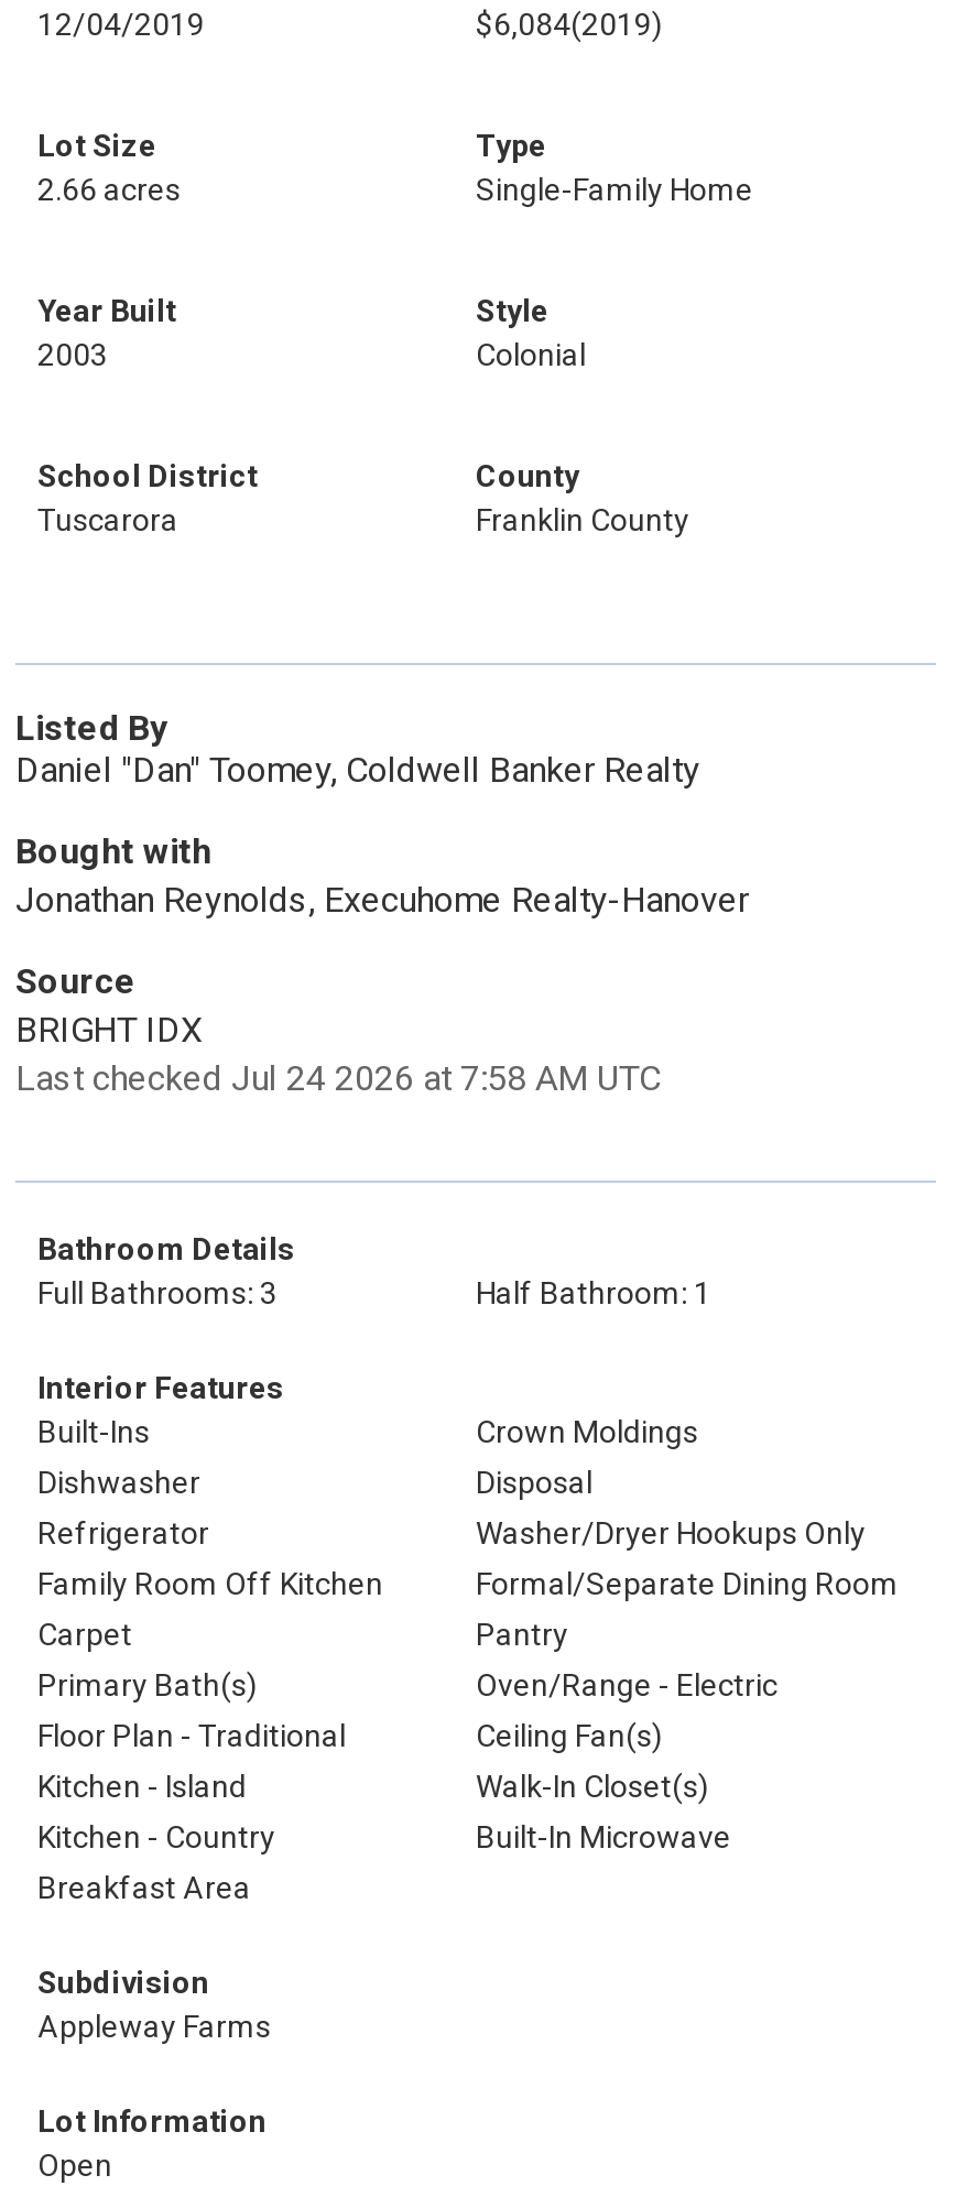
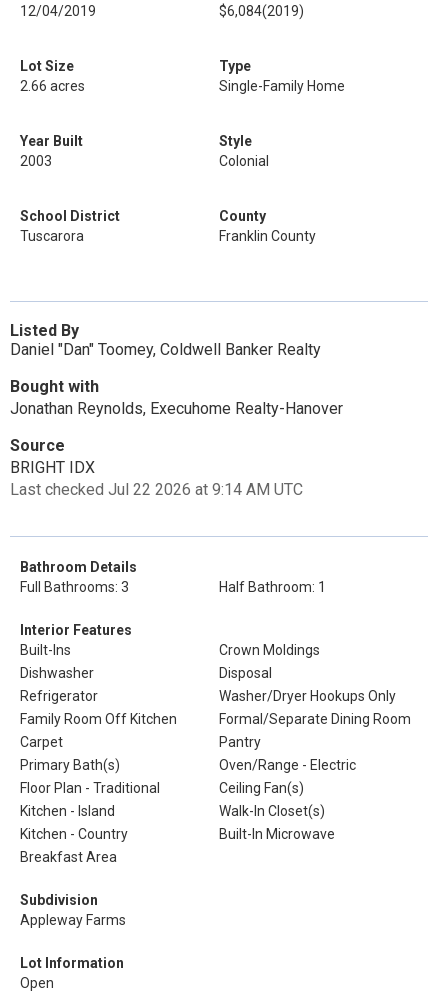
- Last checked Jul 24 2026 at 7:58 AM UTC
+ Last checked Jul 22 2026 at 9:14 AM UTC
